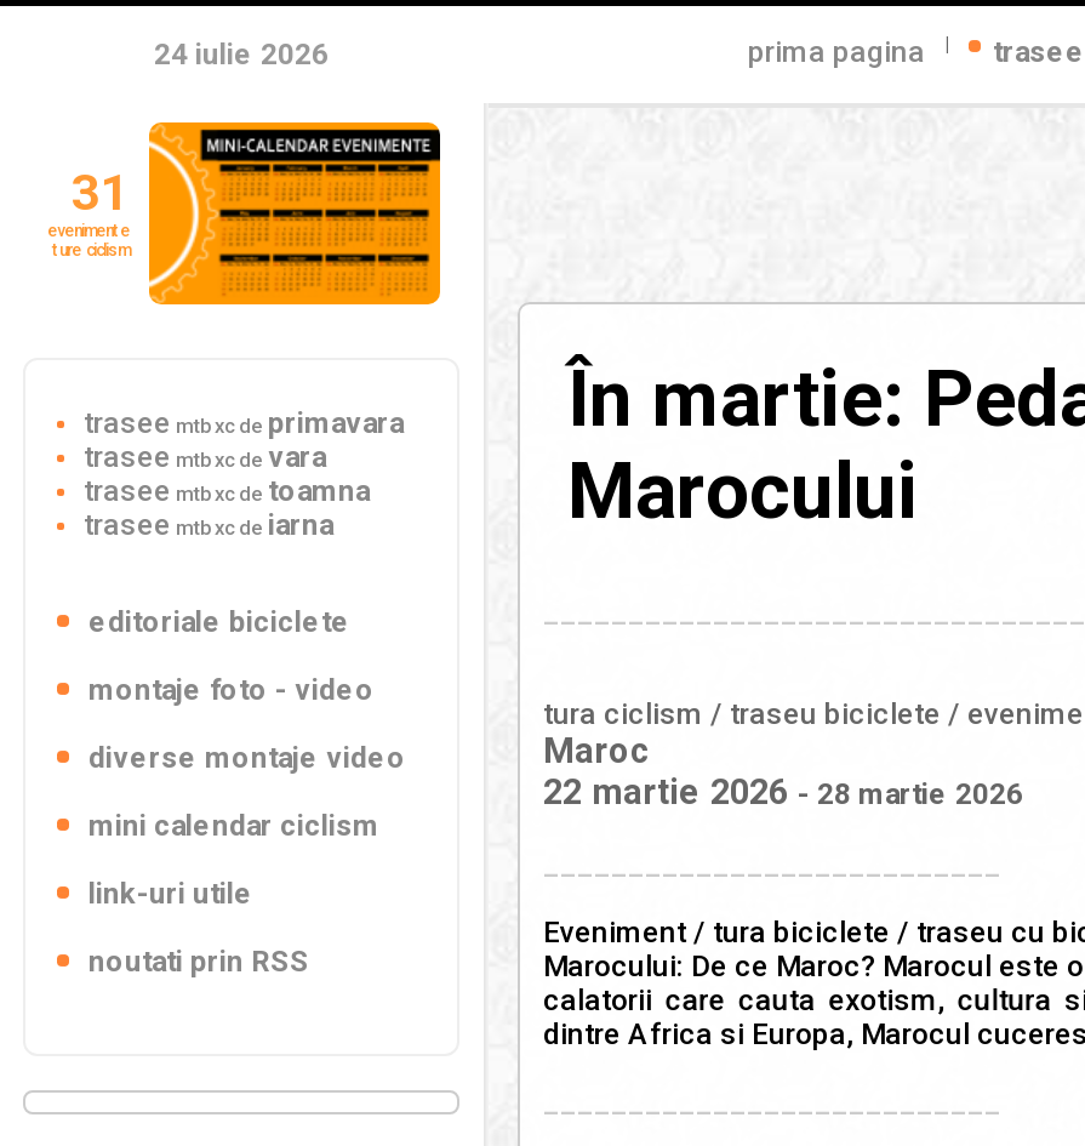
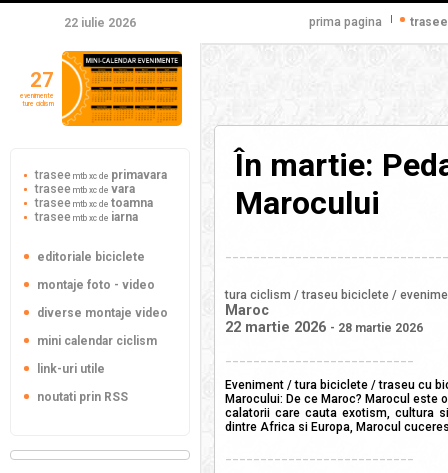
- 24 iulie 2026
+ 22 iulie 2026

- 31
+ 27
